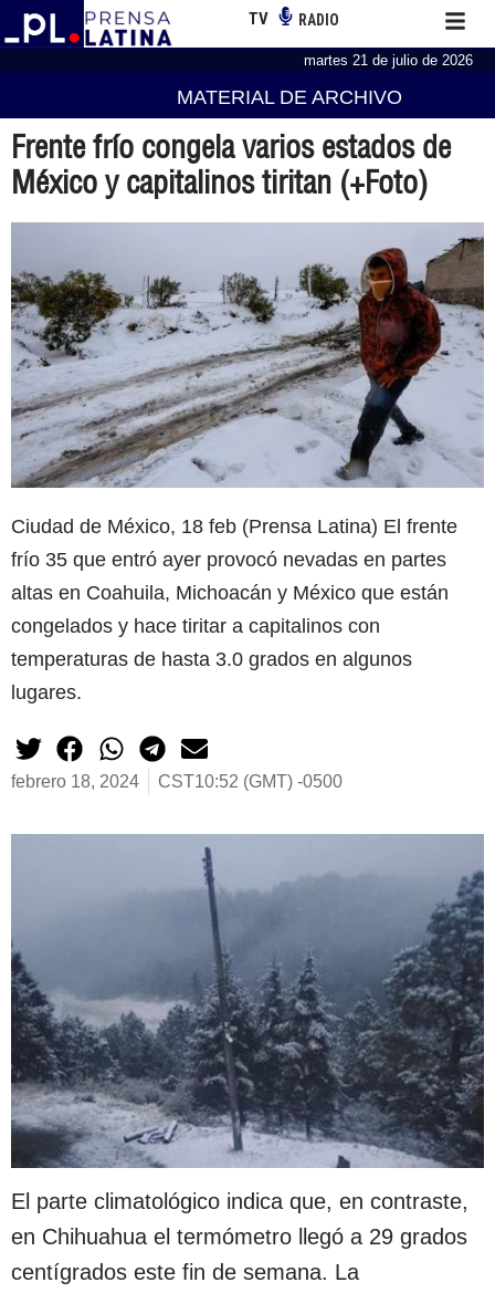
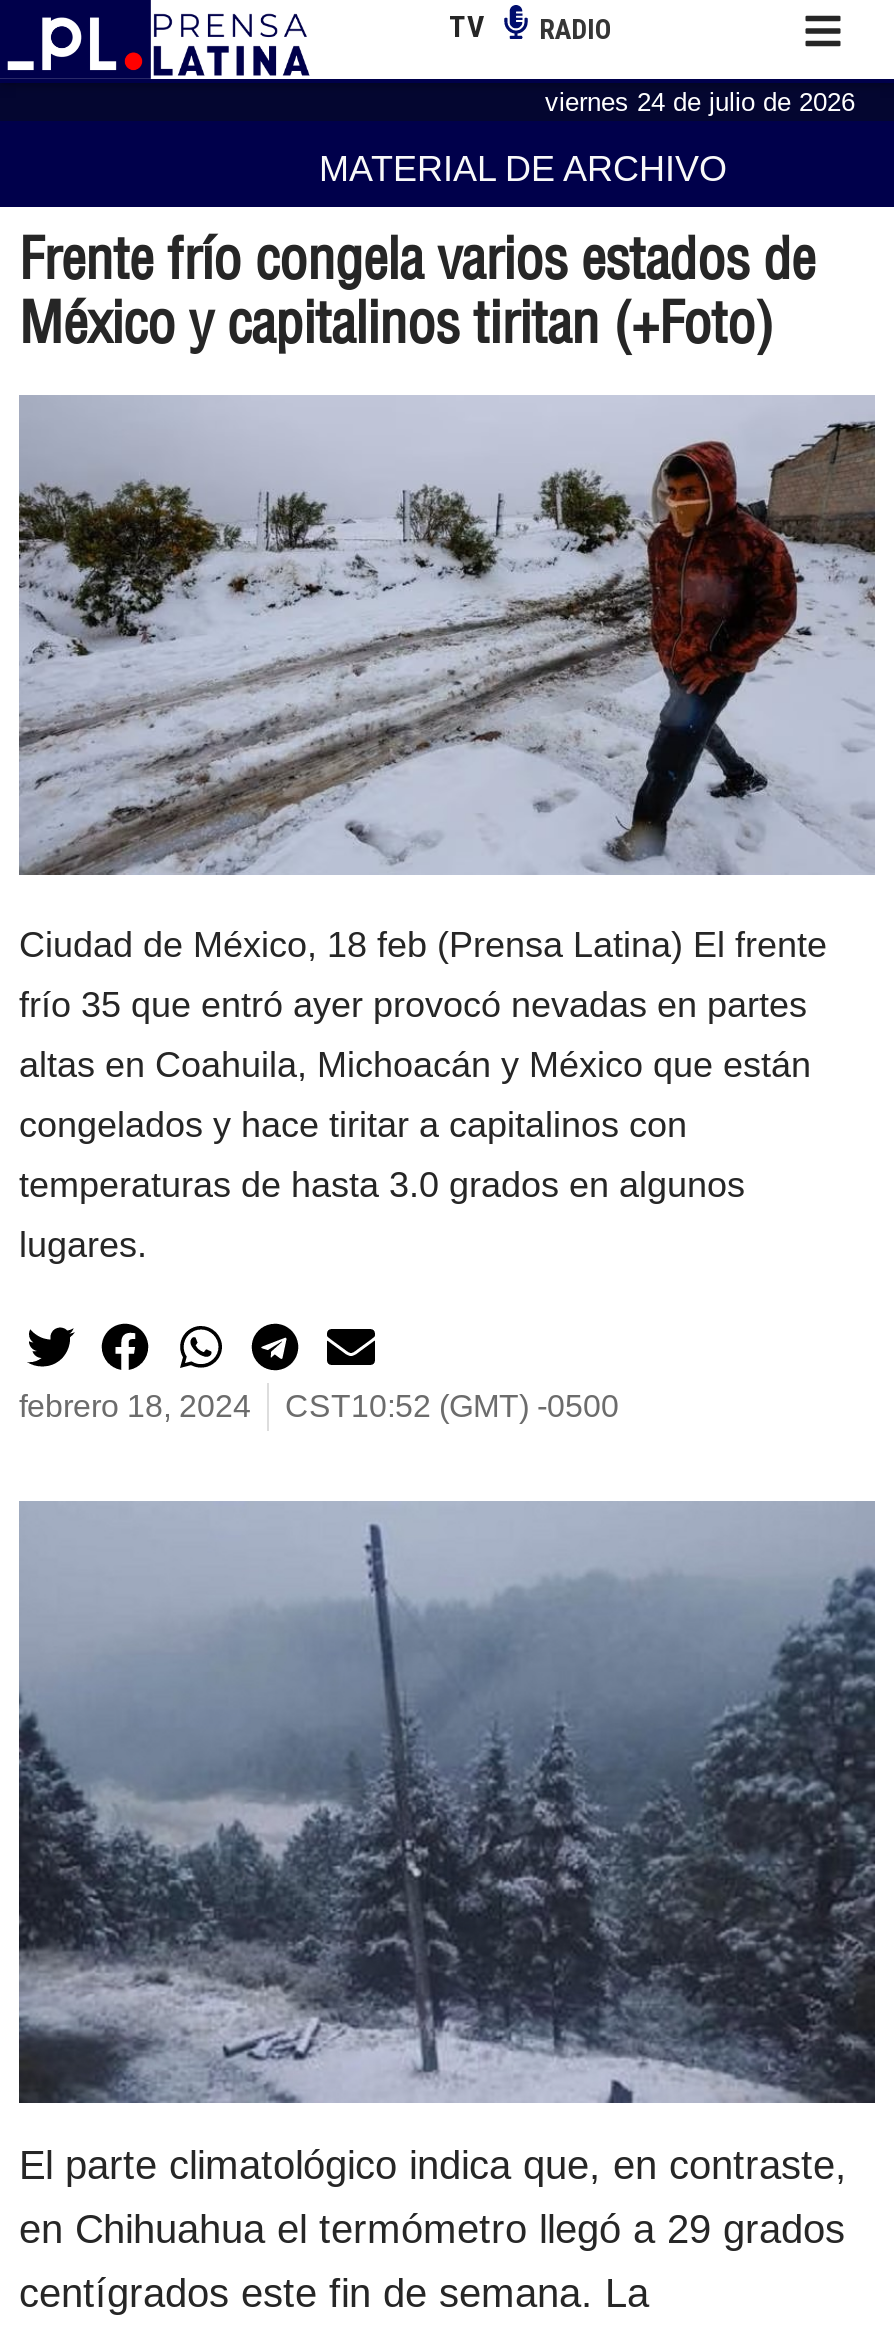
- martes 21 de julio de 2026
+ viernes 24 de julio de 2026
